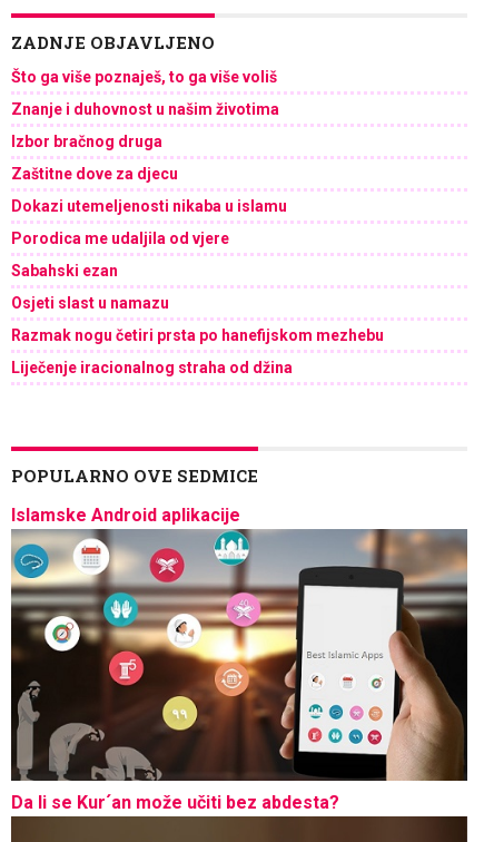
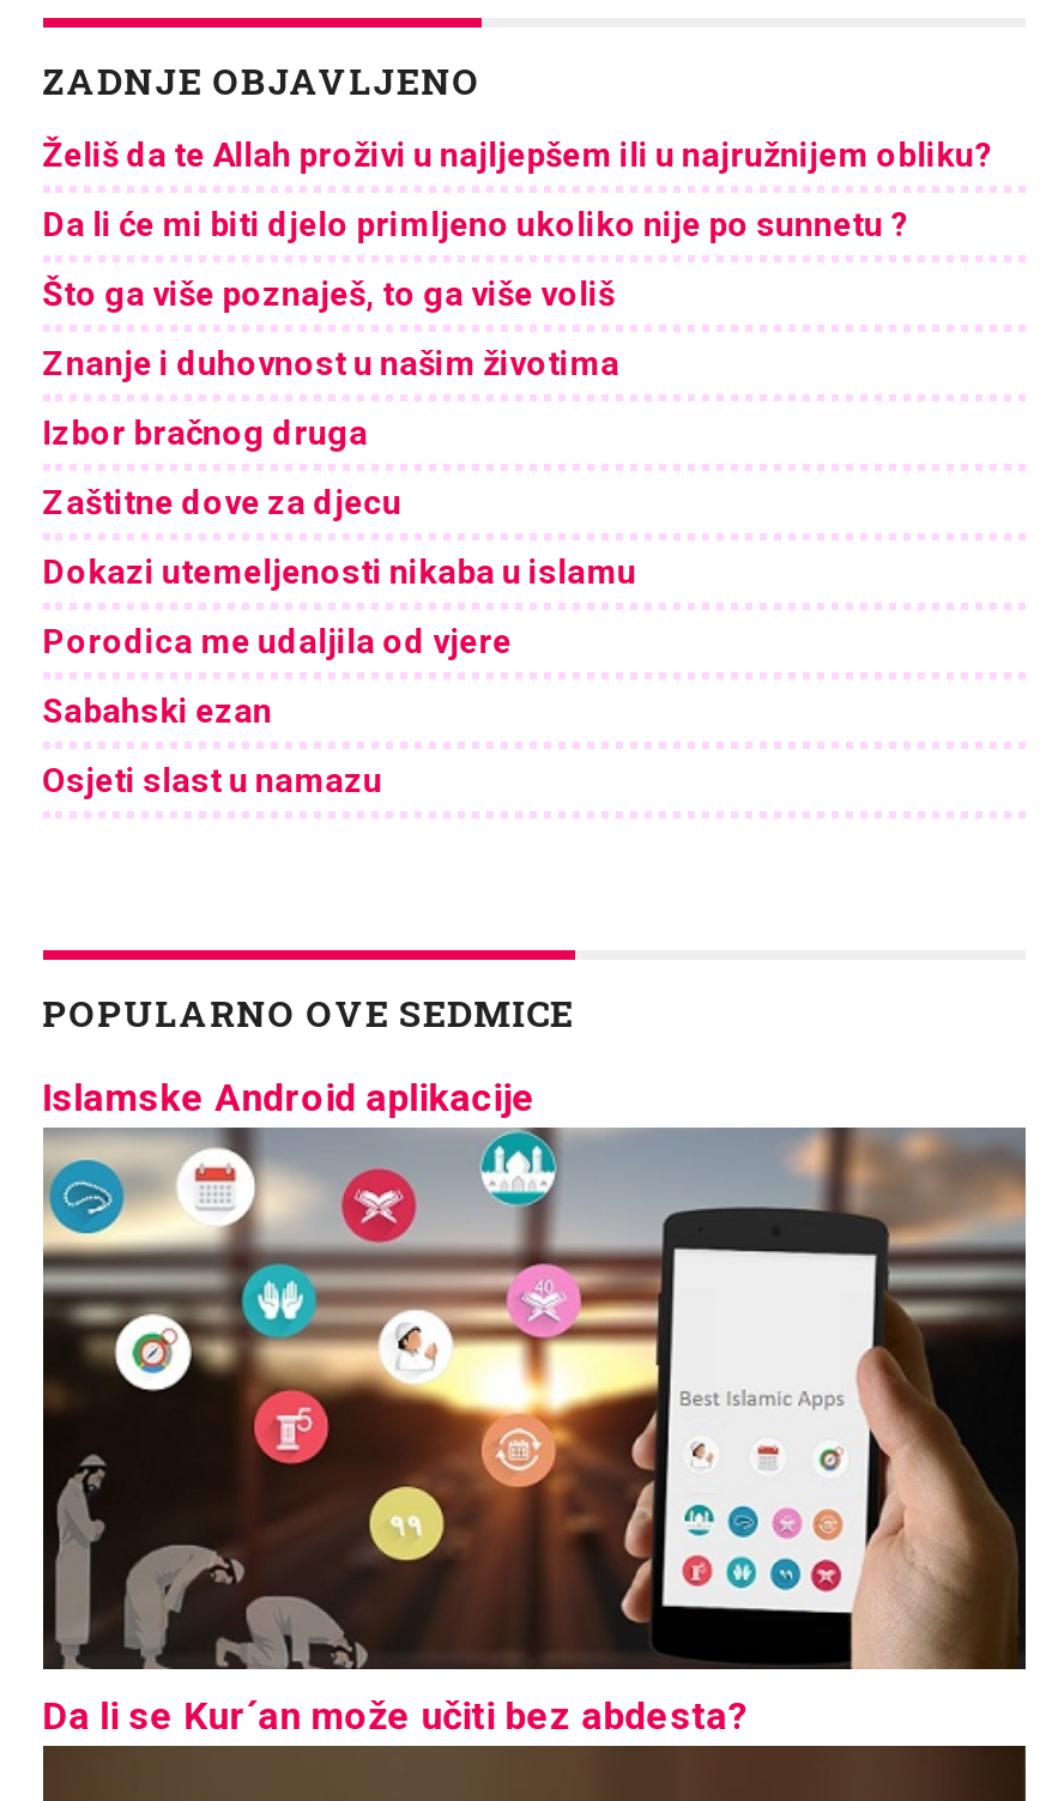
+ Želiš da te Allah proživi u najljepšem ili u najružnijem obliku?
+ Da li će mi biti djelo primljeno ukoliko nije po sunnetu ?

moved down: Što ga više poznaješ, to ga više voliš | Znanje i duhovnost u našim životima | Izbor bračnog druga | Zaštitne dove za djecu | Dokazi utemeljenosti nikaba u islamu | Porodica me udaljila od vjere | Sabahski ezan | Osjeti slast u namazu

- Razmak nogu četiri prsta po hanefijskom mezhebu
- Liječenje iracionalnog straha od džina
